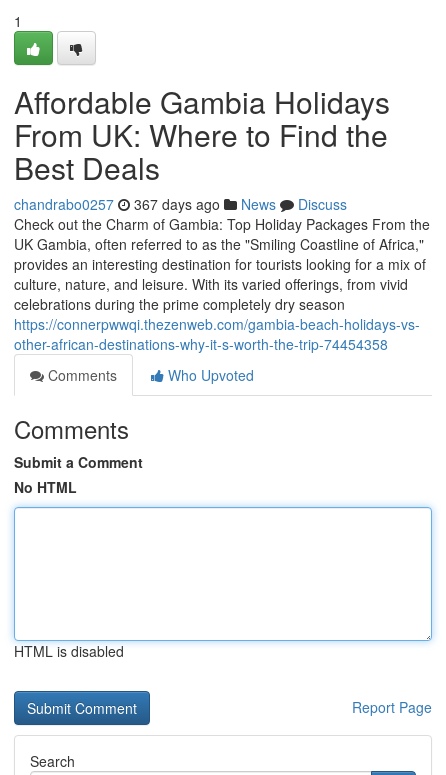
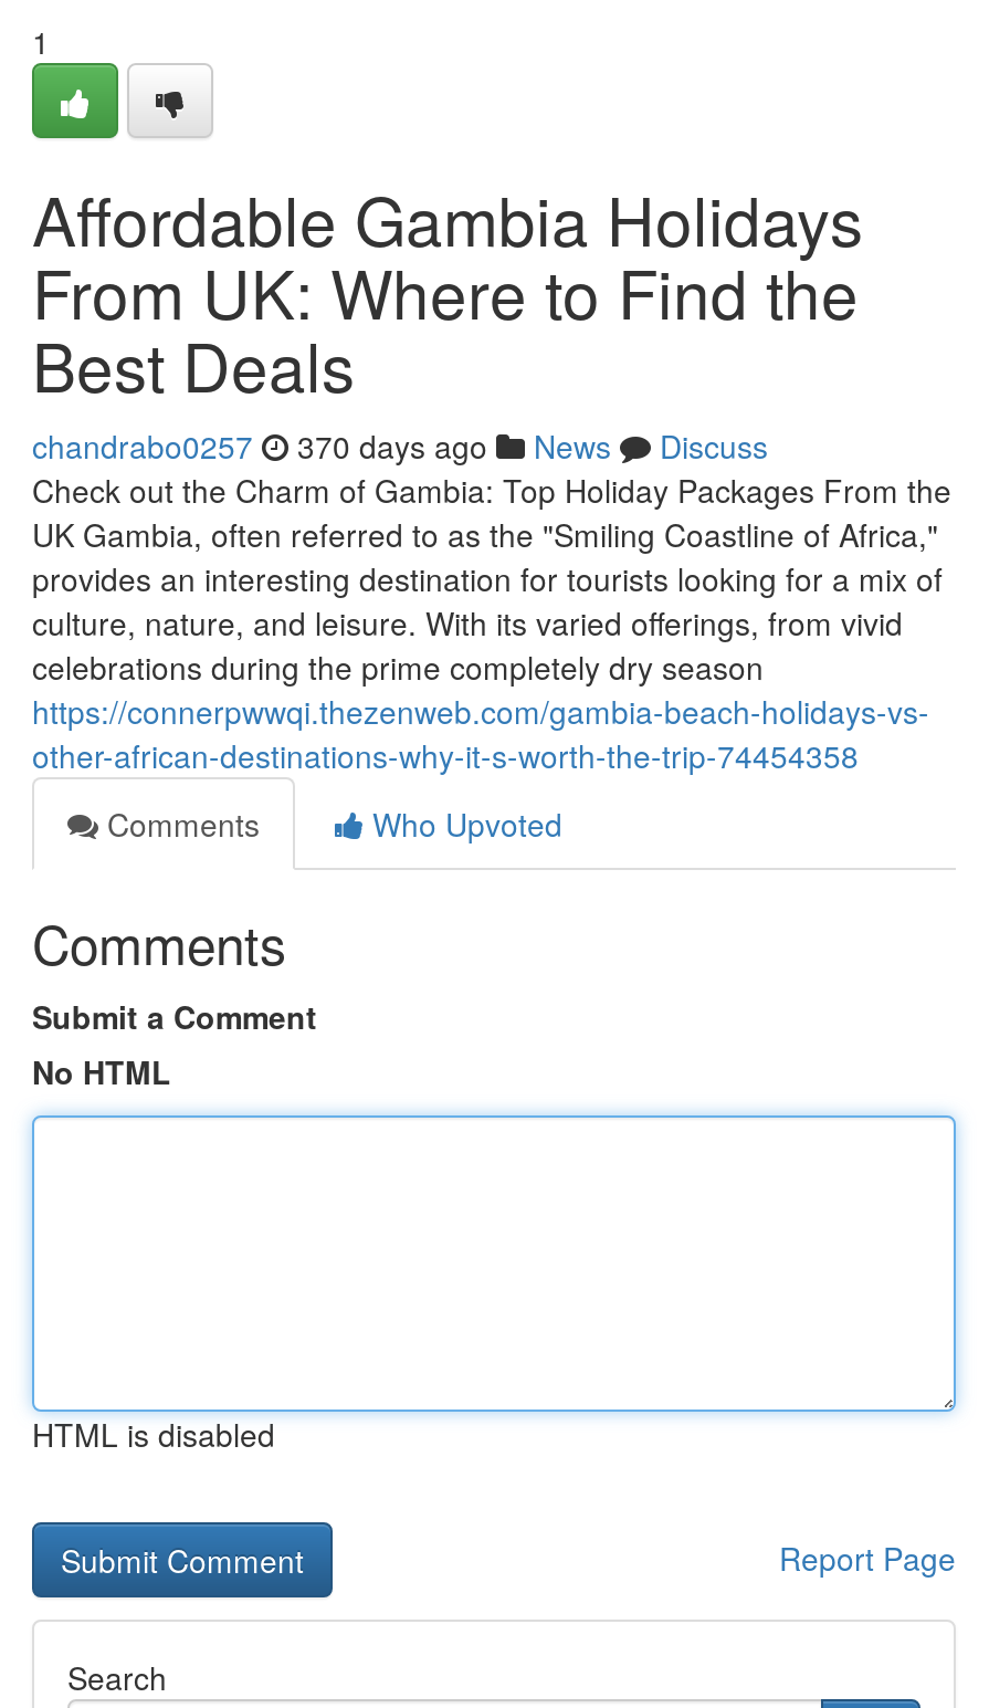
- chandrabo0257 367 days ago News Discuss
+ chandrabo0257 370 days ago News Discuss
